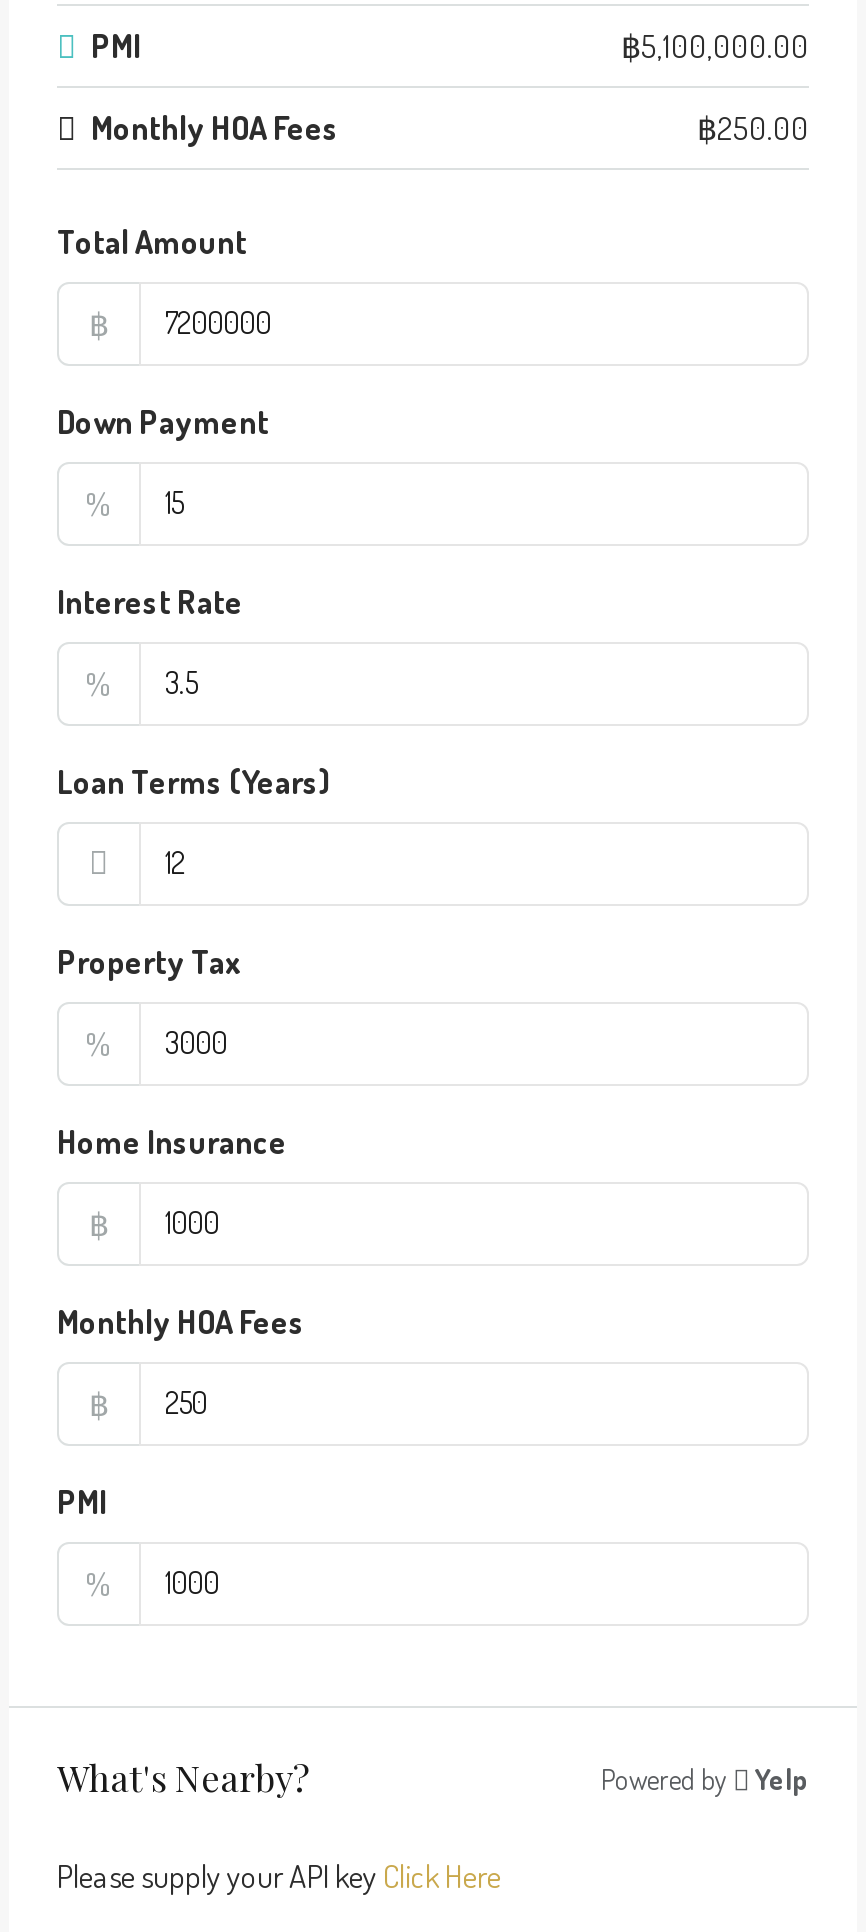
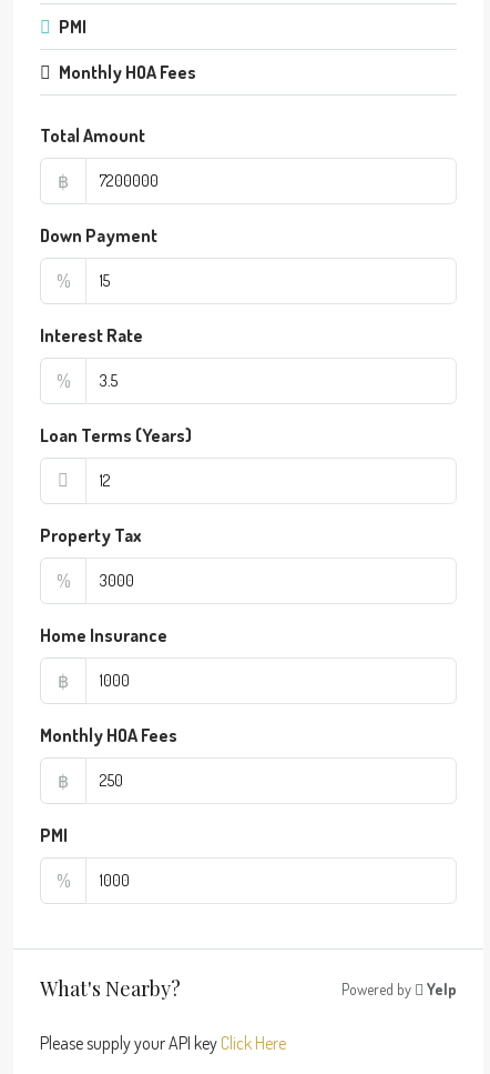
- ฿5,100,000.00

- ฿250.00
